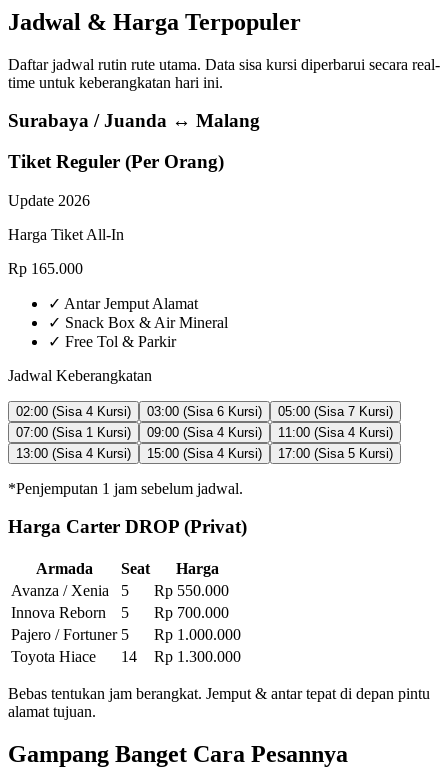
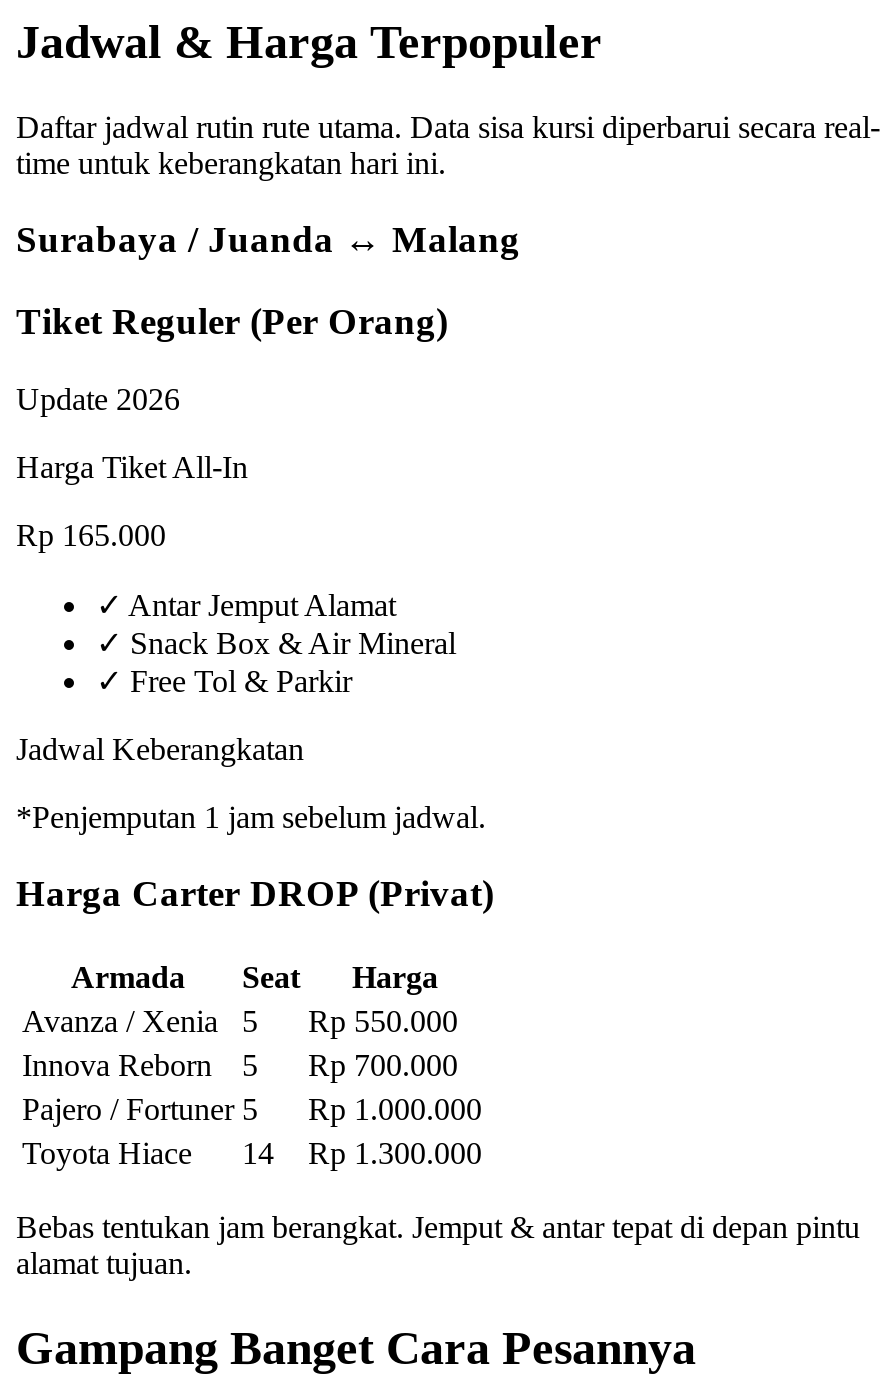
- 02:00 (Sisa 4 Kursi)
- 03:00 (Sisa 6 Kursi)
- 05:00 (Sisa 7 Kursi)
- 07:00 (Sisa 1 Kursi)
- 09:00 (Sisa 4 Kursi)
- 11:00 (Sisa 4 Kursi)
- 13:00 (Sisa 4 Kursi)
- 15:00 (Sisa 4 Kursi)
- 17:00 (Sisa 5 Kursi)
